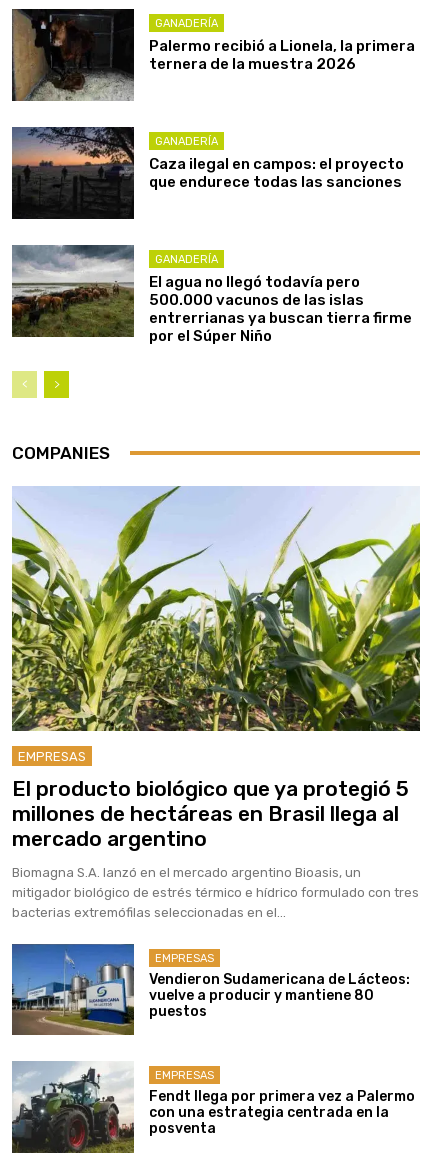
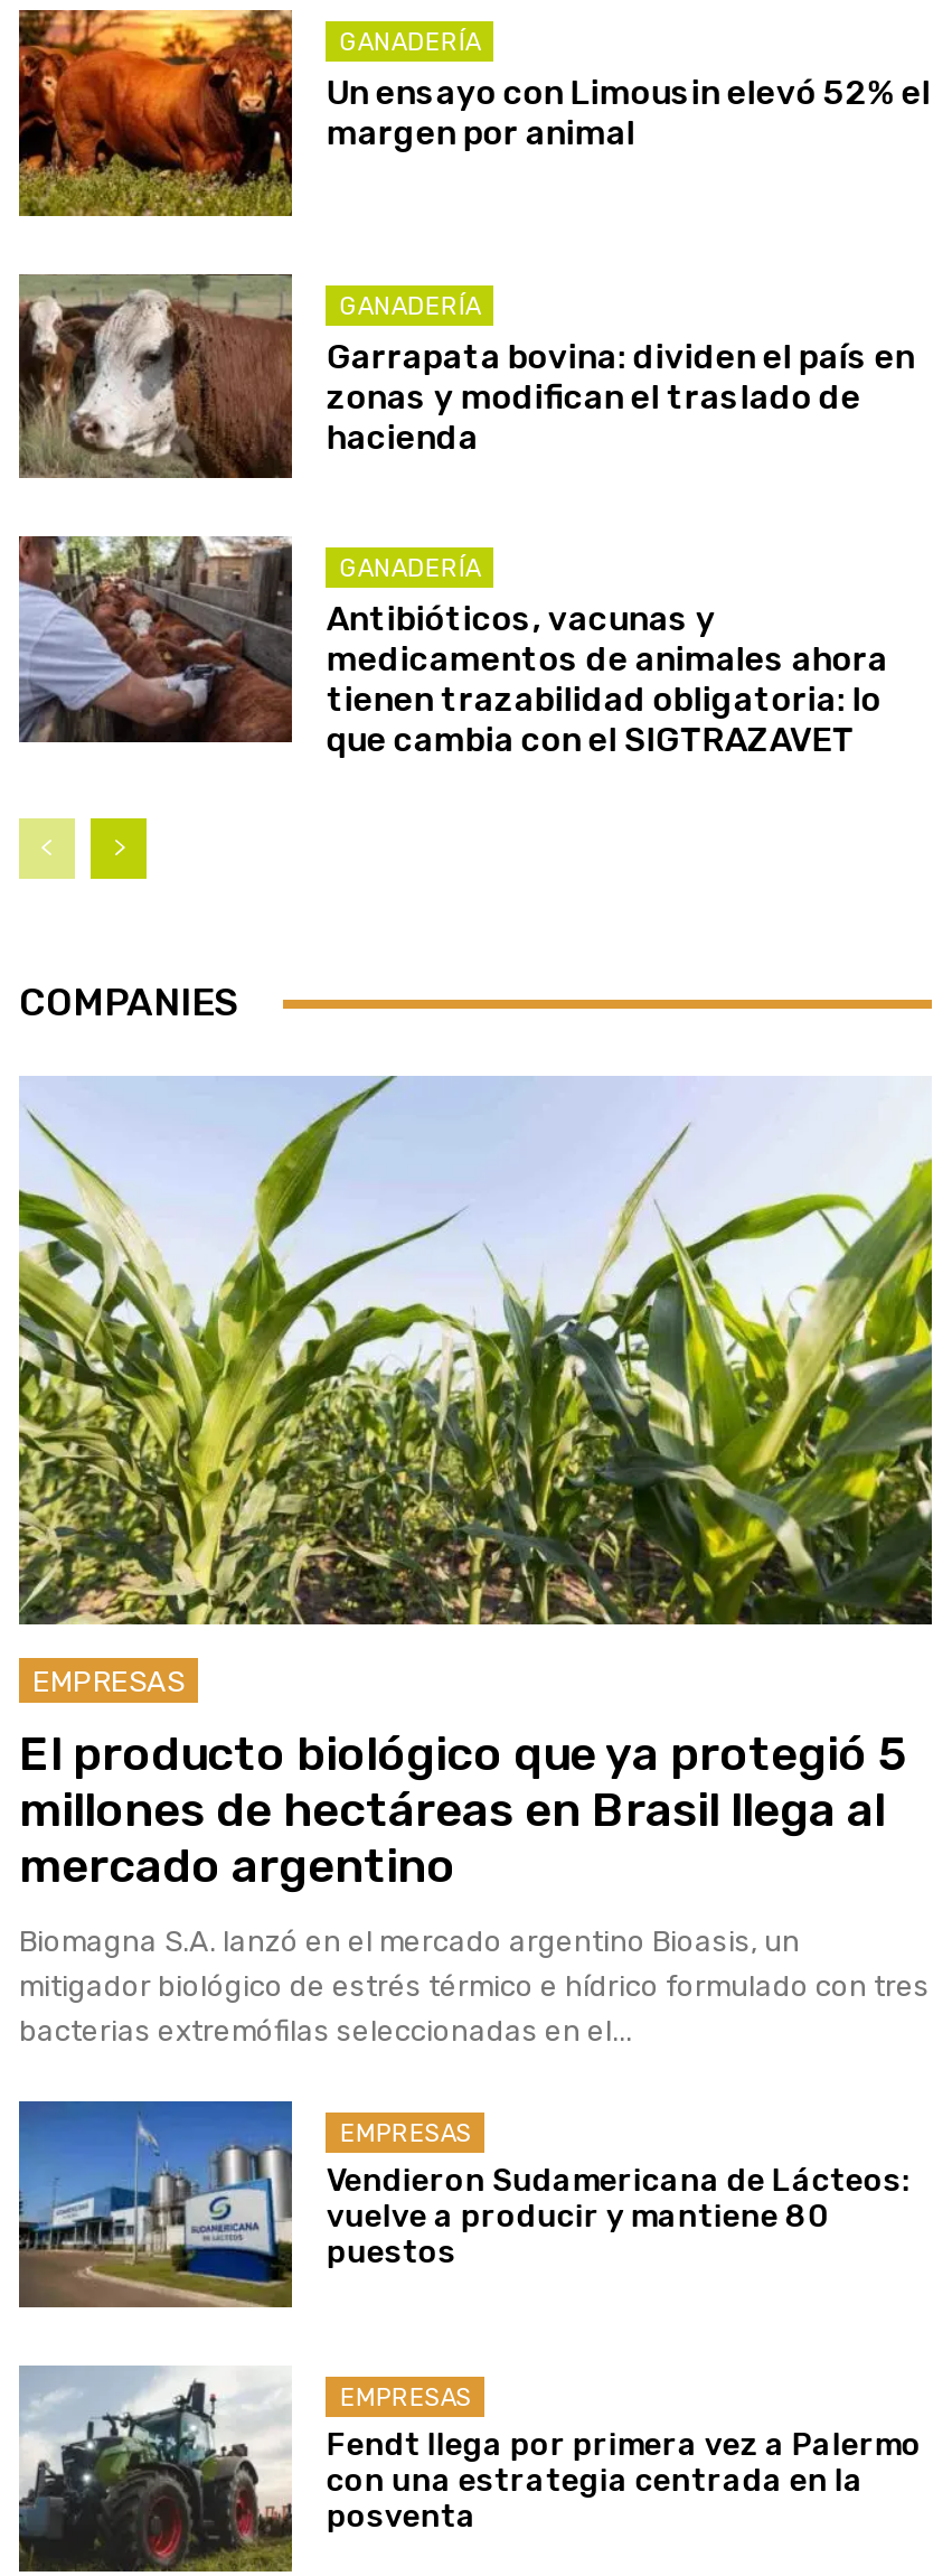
- [image]
- Palermo recibió a Lionela, la primera
- ternera de la muestra 2026
+ [image]
+ Un ensayo con Limousin elevó 52% el
+ margen por animal

- [image]
- Caza ilegal en campos: el proyecto
- que endurece todas las sanciones
+ [image]
+ Garrapata bovina: dividen el país en
+ zonas y modifican el traslado de
+ hacienda

- [image]
- El agua no llegó todavía pero
- 500.000 vacunos de las islas
- entrerrianas ya buscan tierra firme
- por el Súper Niño
+ [image]
+ Antibióticos, vacunas y
+ medicamentos de animales ahora
+ tienen trazabilidad obligatoria: lo
+ que cambia con el SIGTRAZAVET
